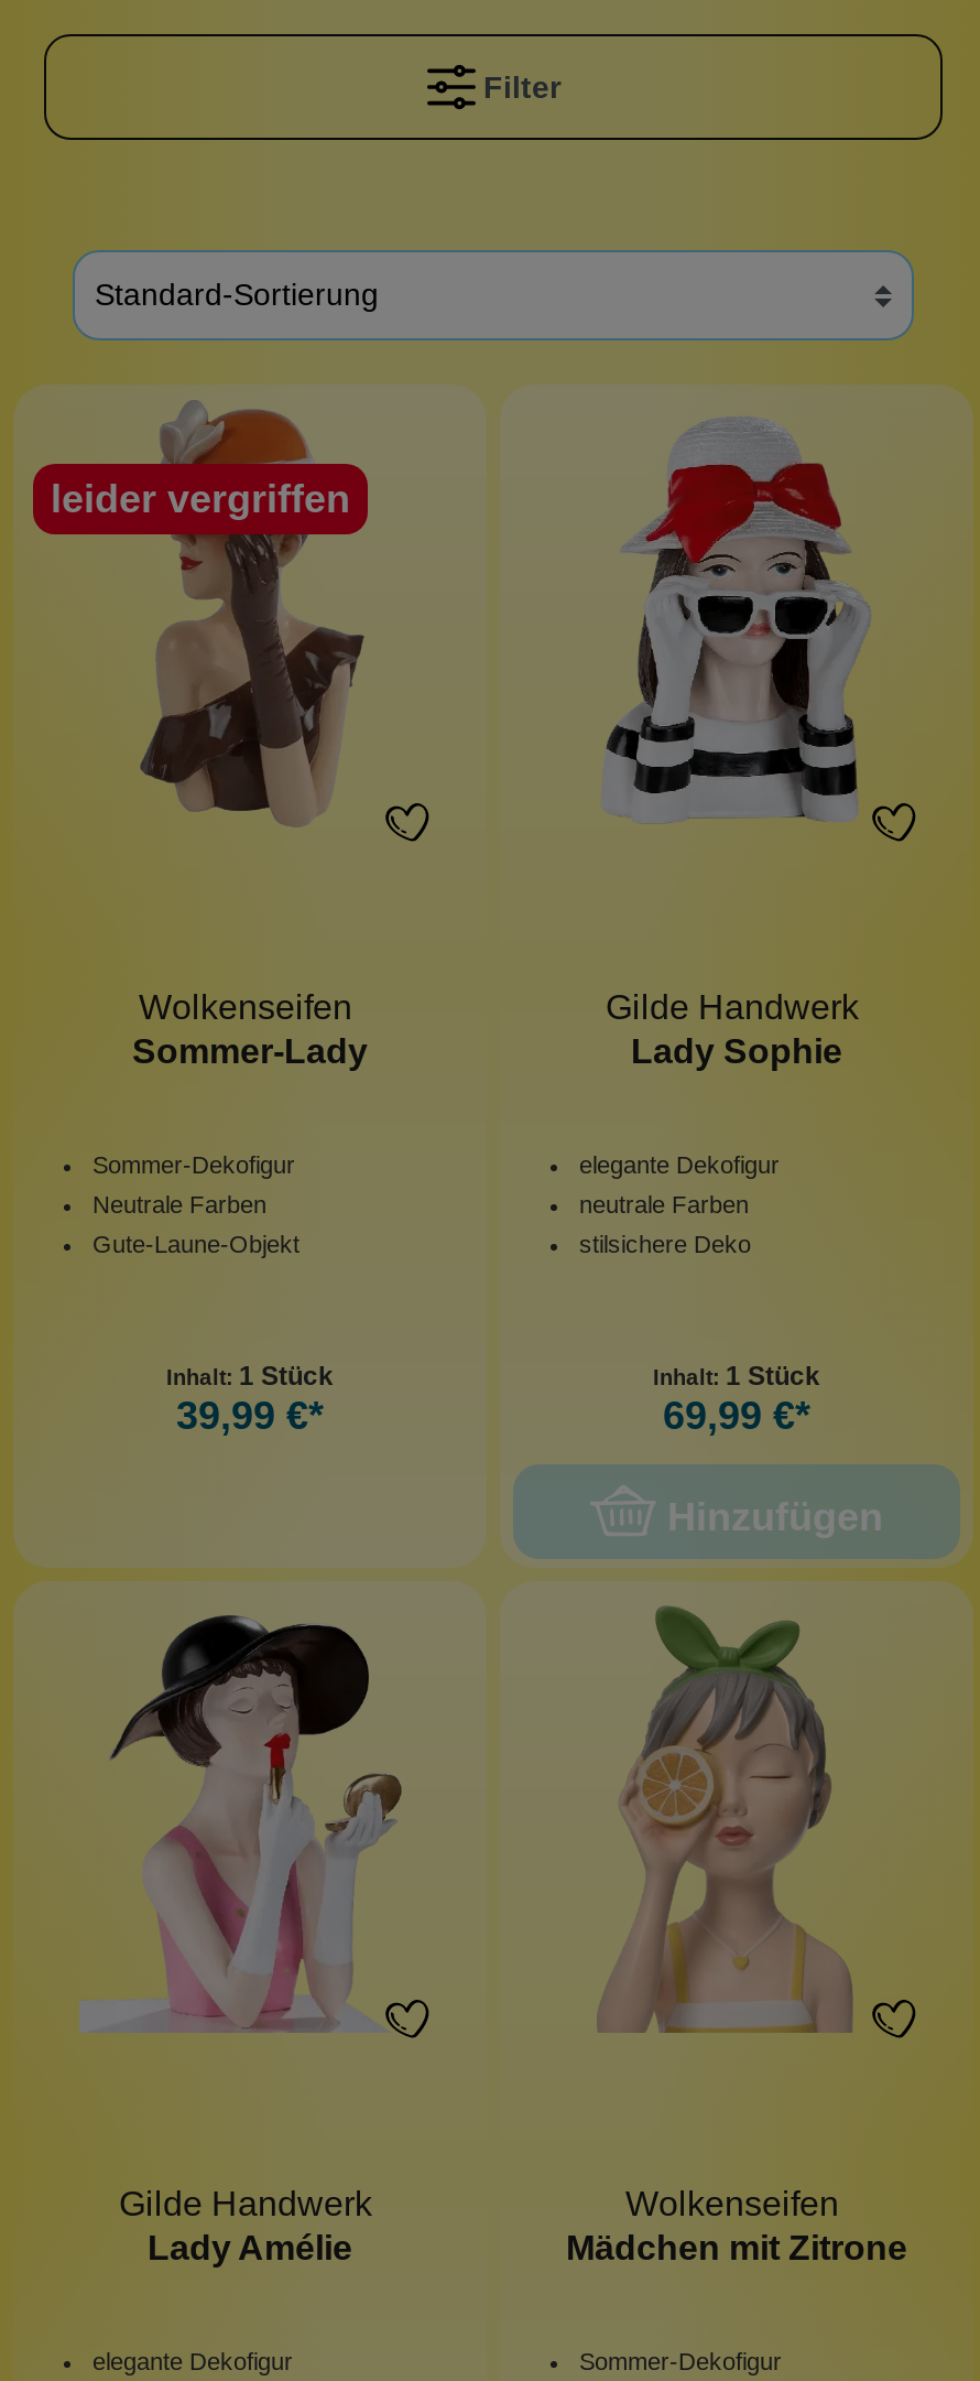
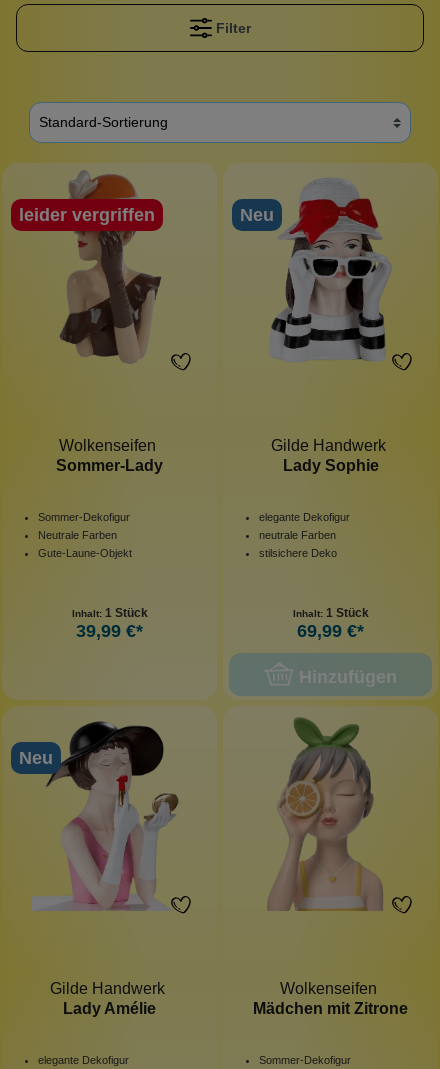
+ Neu

+ Neu
